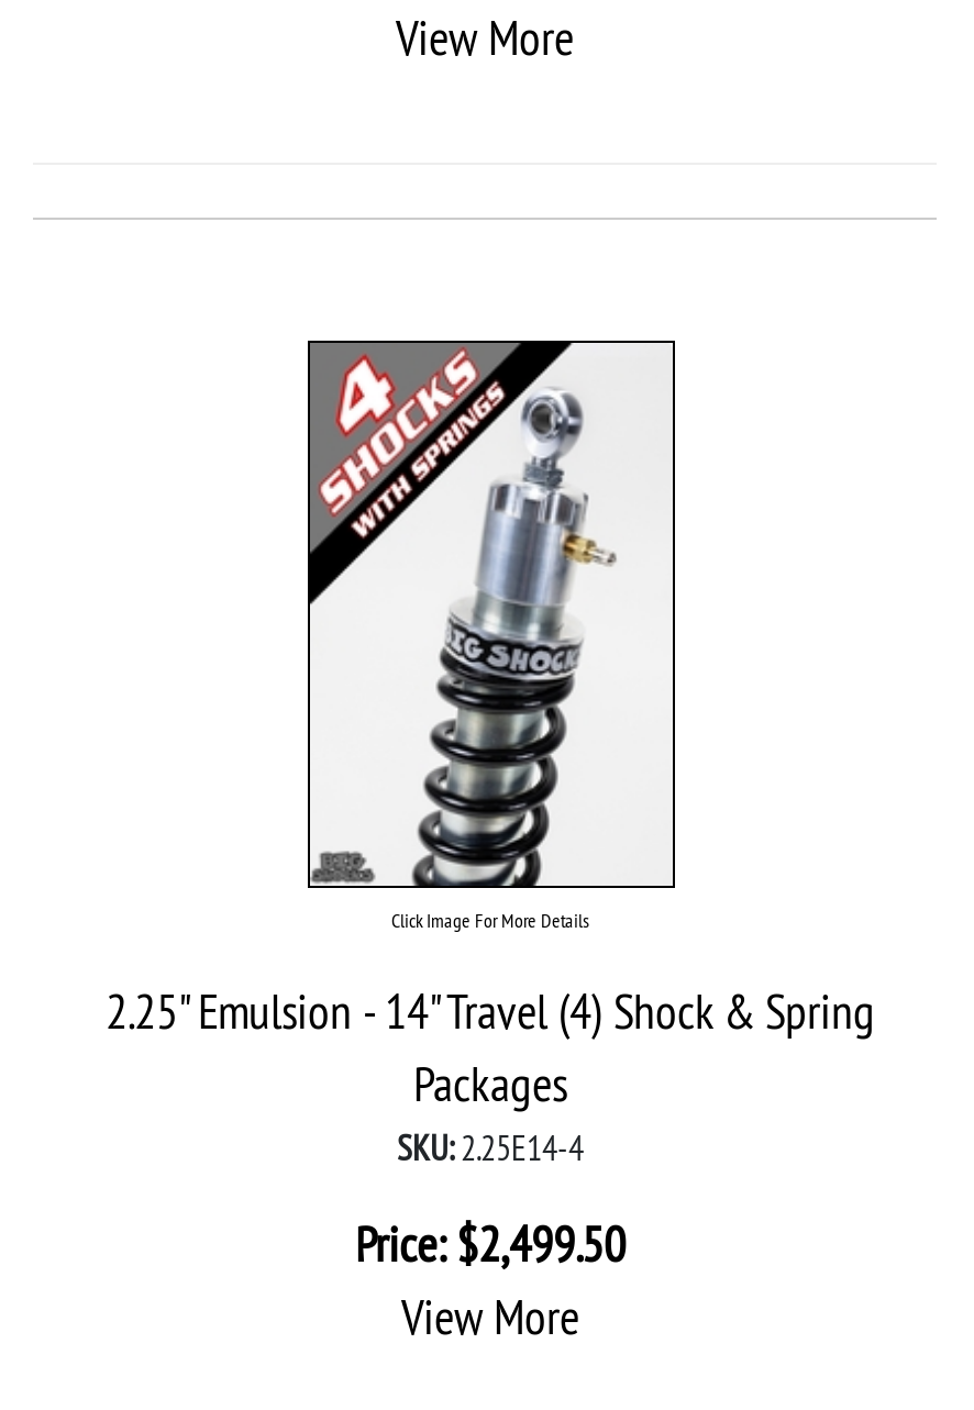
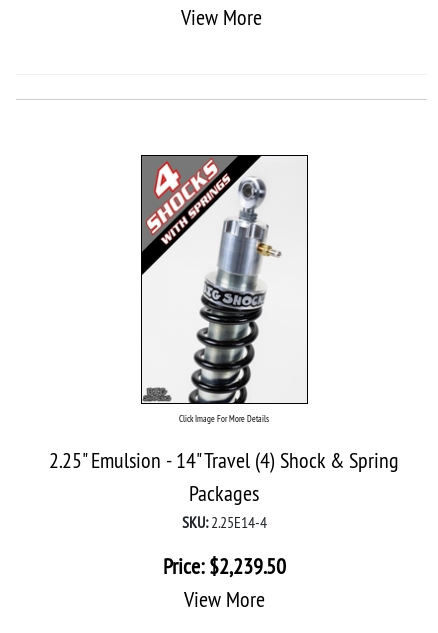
- Price: $2,499.50
+ Price: $2,239.50
